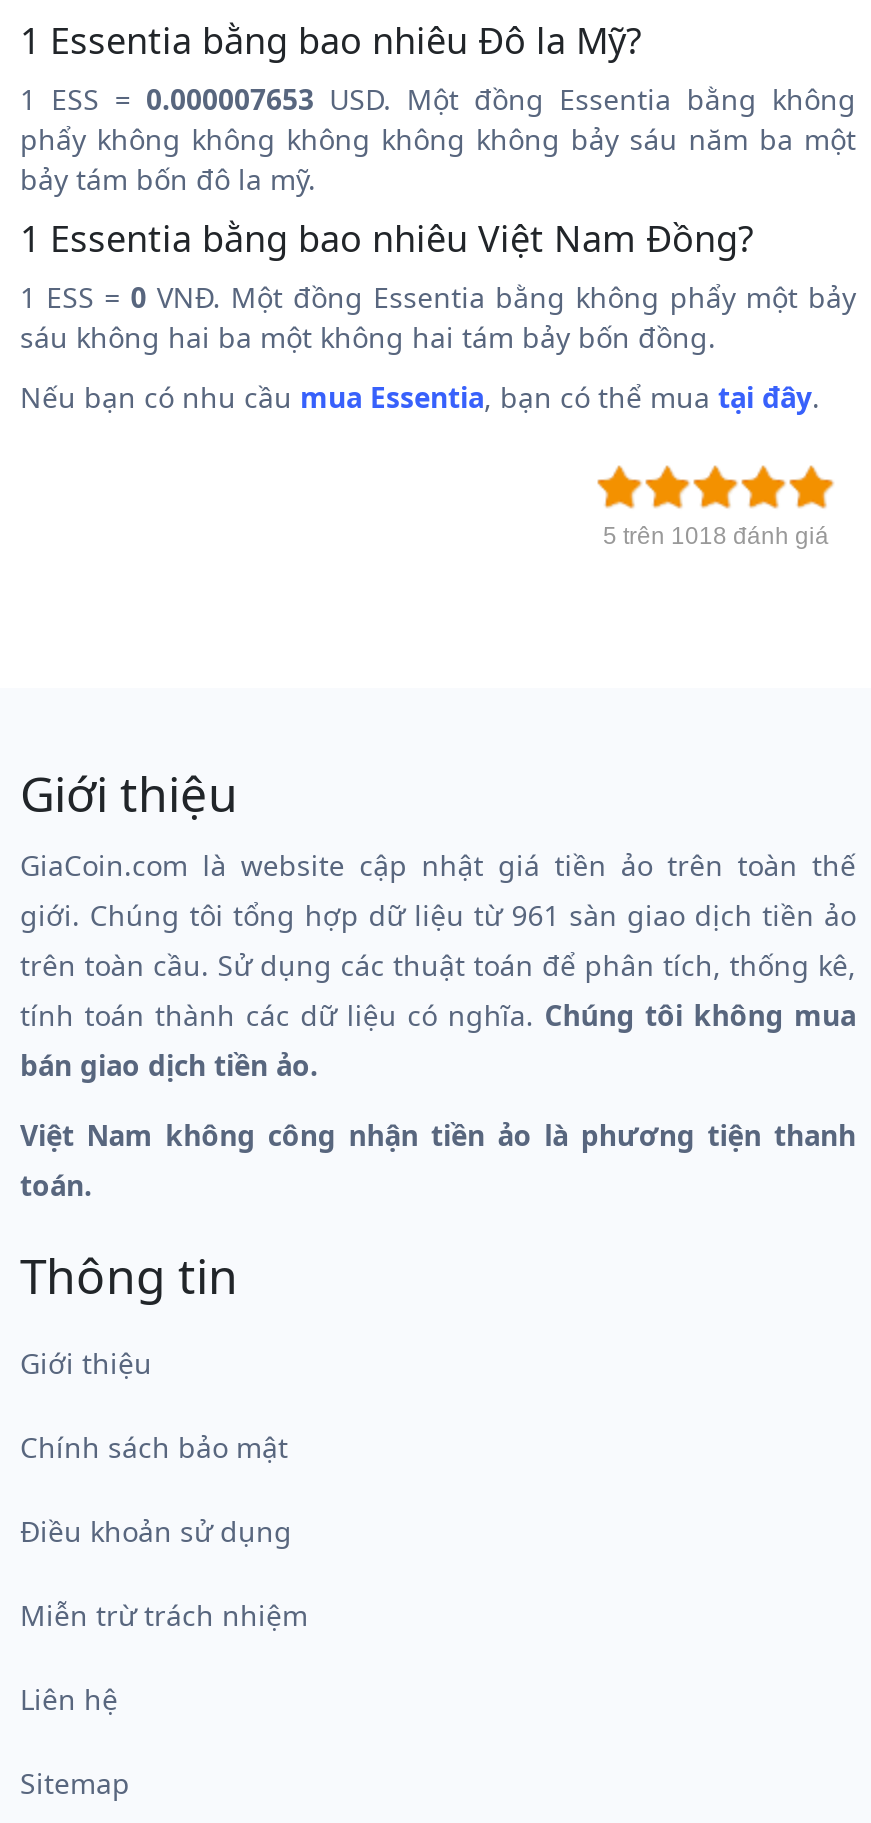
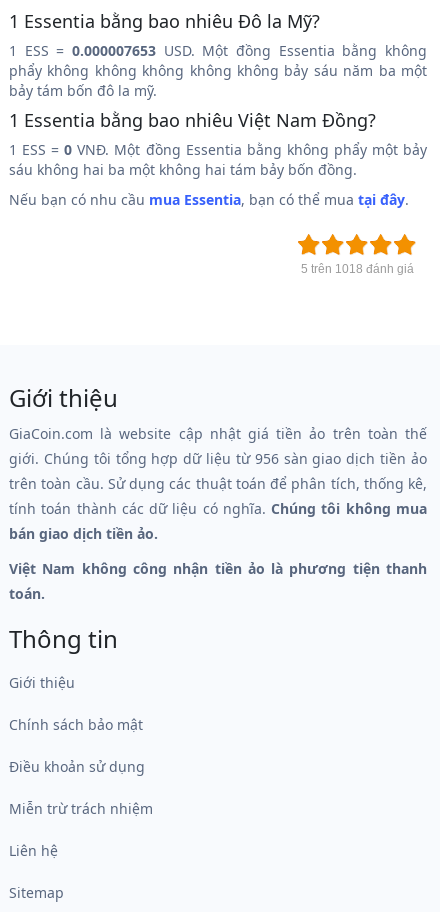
- giới. Chúng tôi tổng hợp dữ liệu từ 961 sàn giao dịch tiền ảo
+ giới. Chúng tôi tổng hợp dữ liệu từ 956 sàn giao dịch tiền ảo
